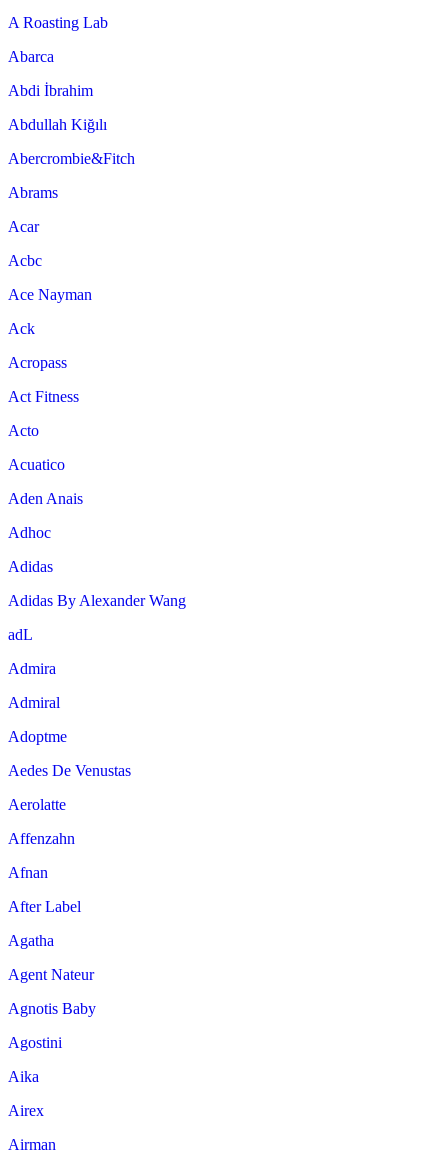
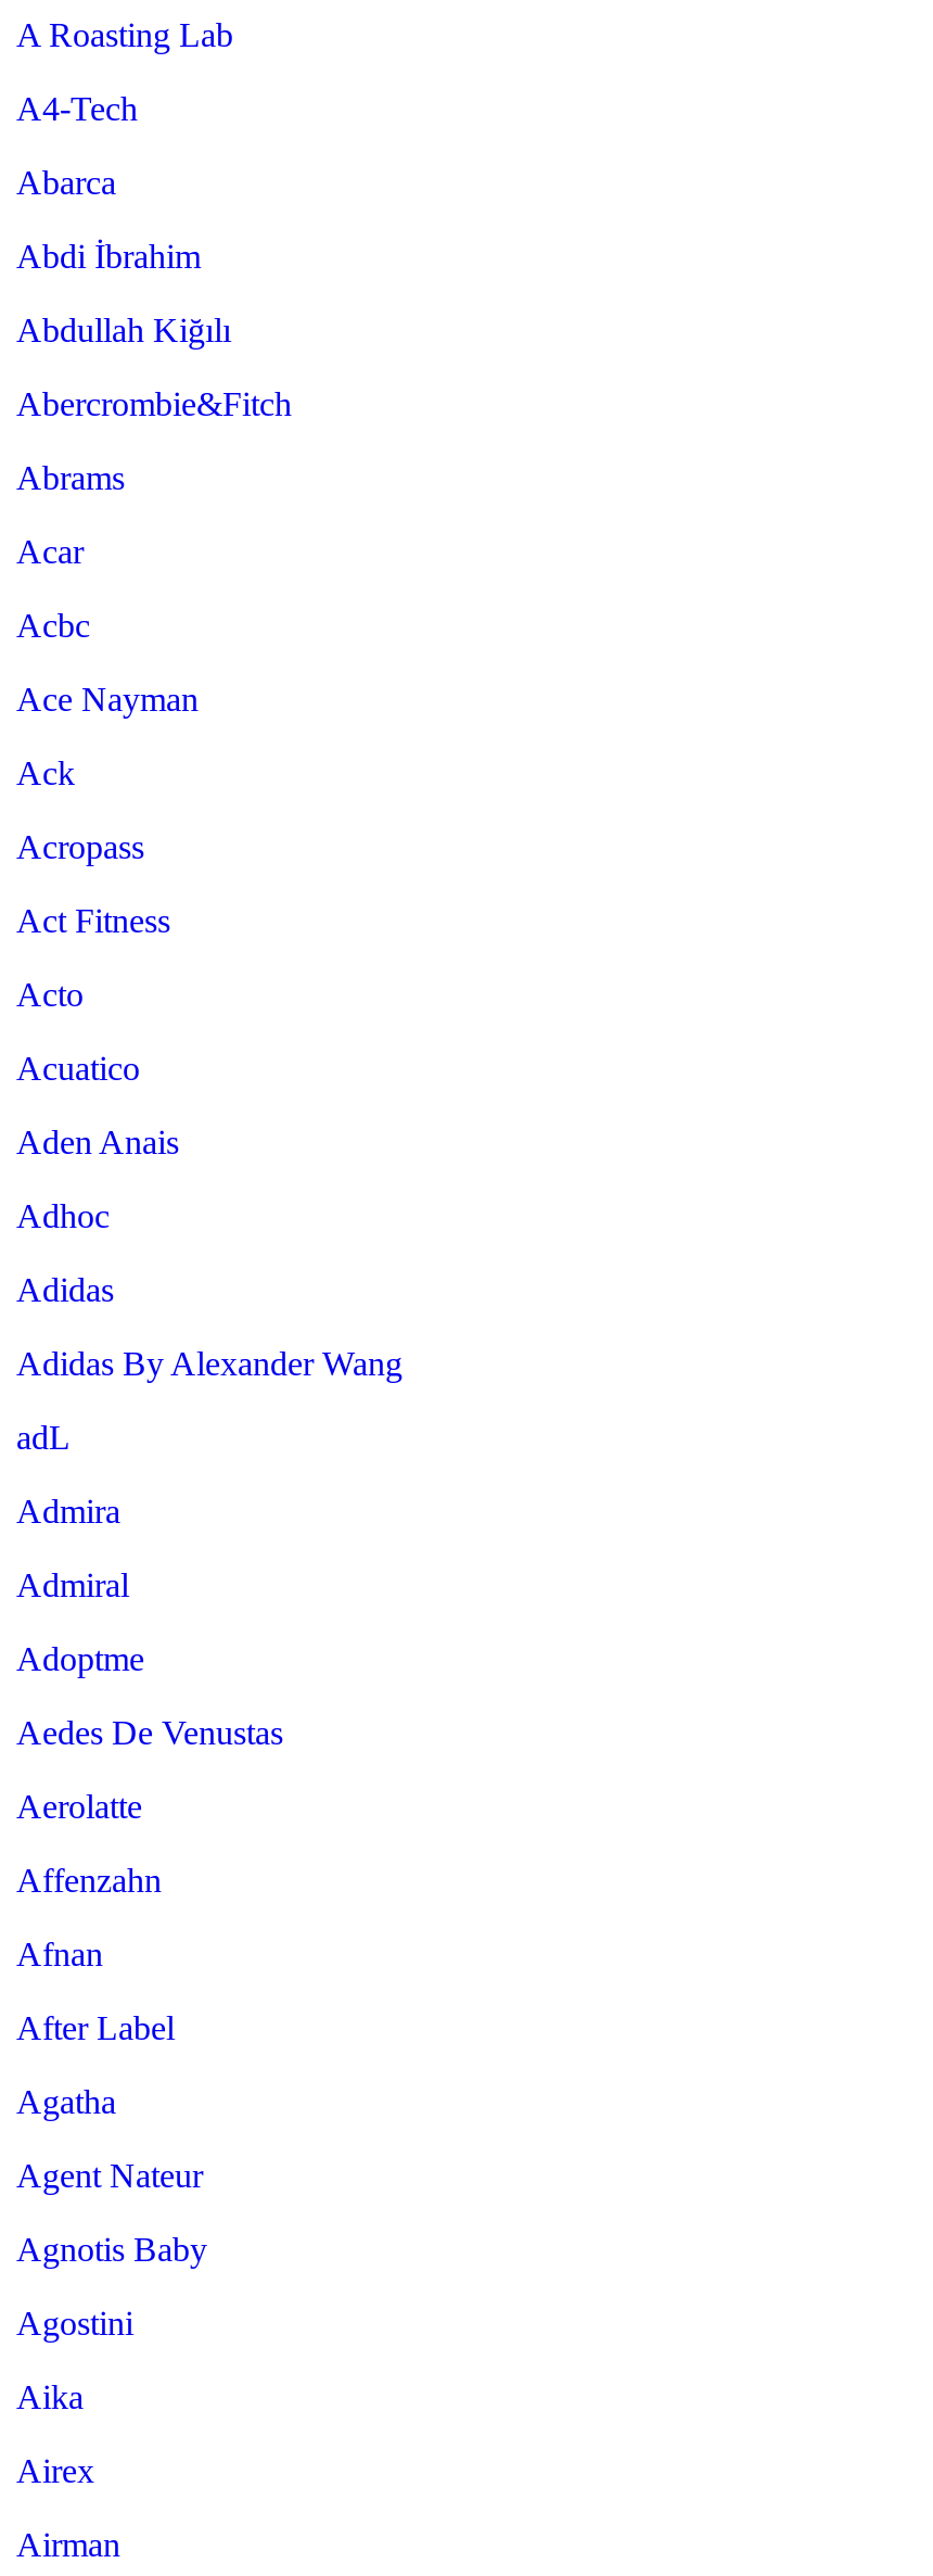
+ A4-Tech
